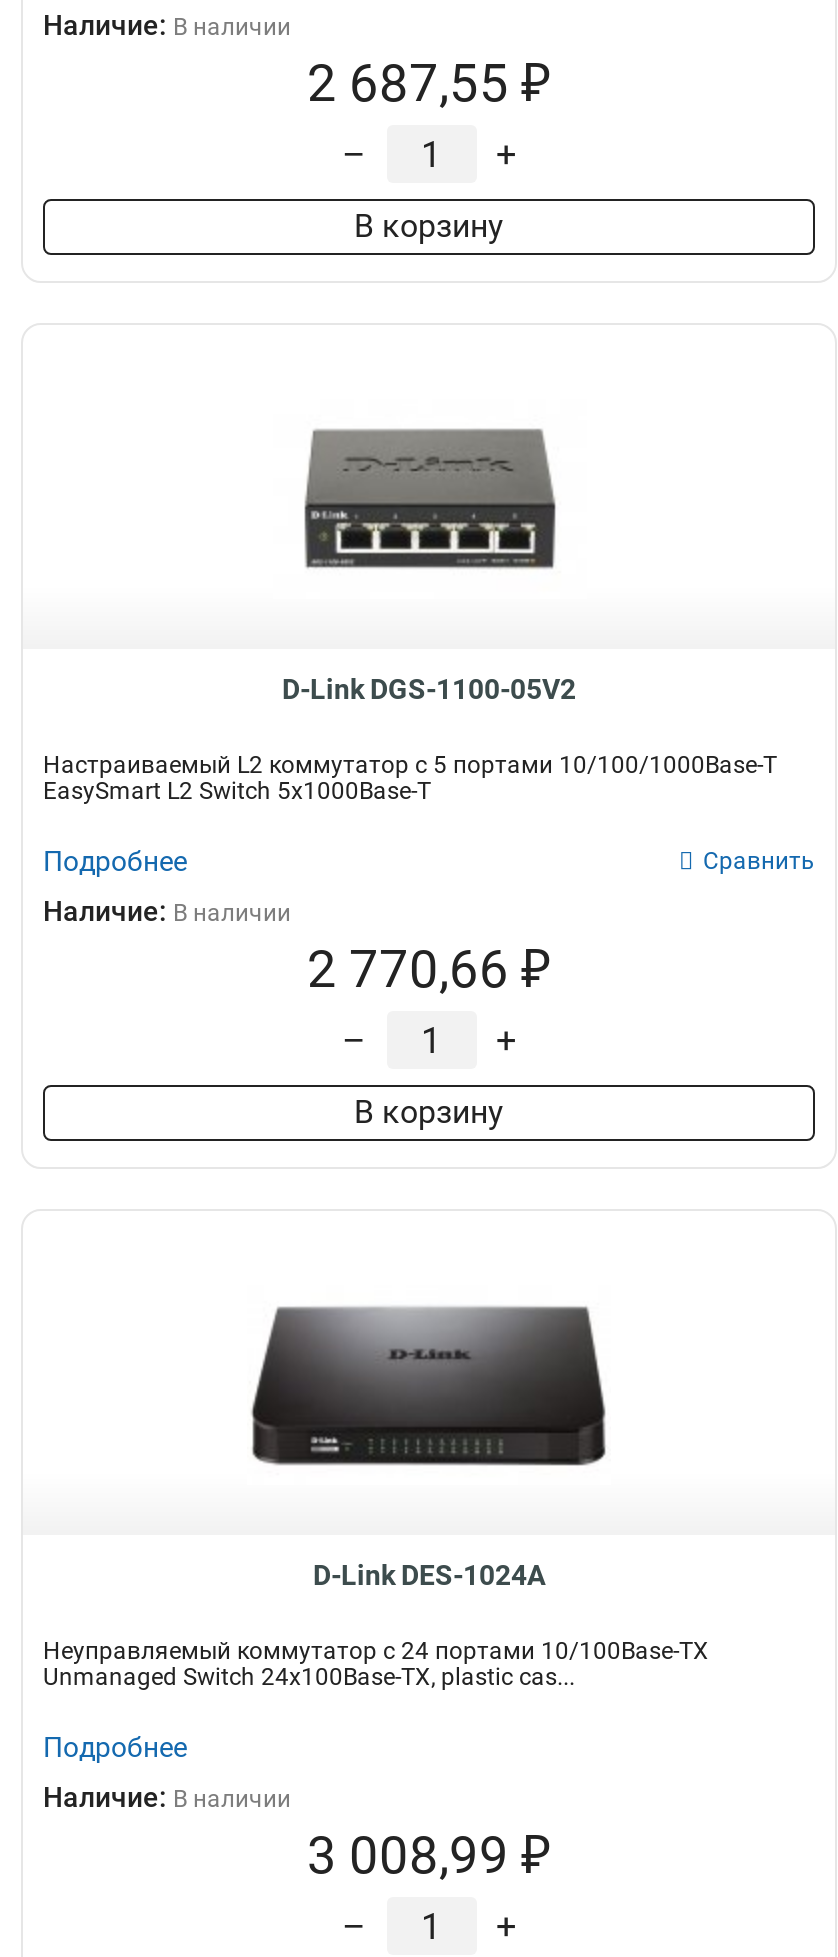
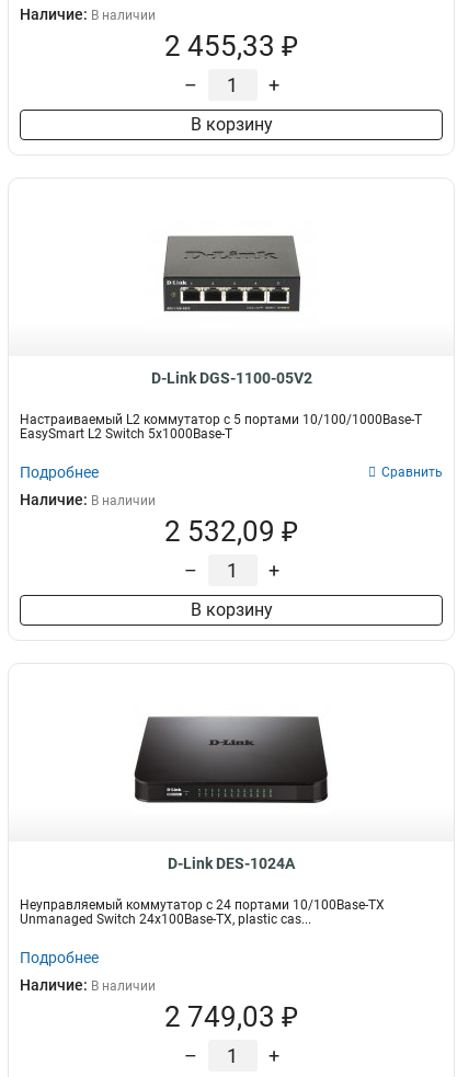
- 2 687,55 ₽
+ 2 455,33 ₽

- 2 770,66 ₽
+ 2 532,09 ₽

- 3 008,99 ₽
+ 2 749,03 ₽
